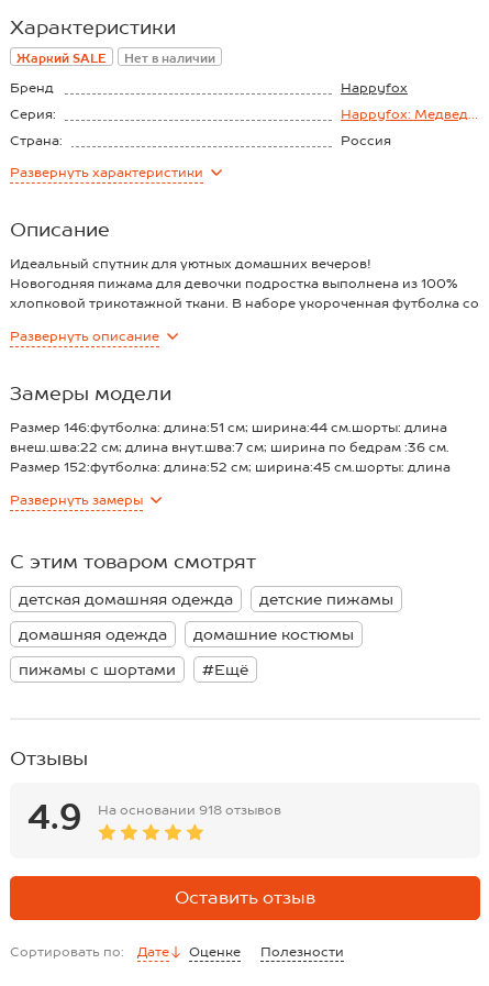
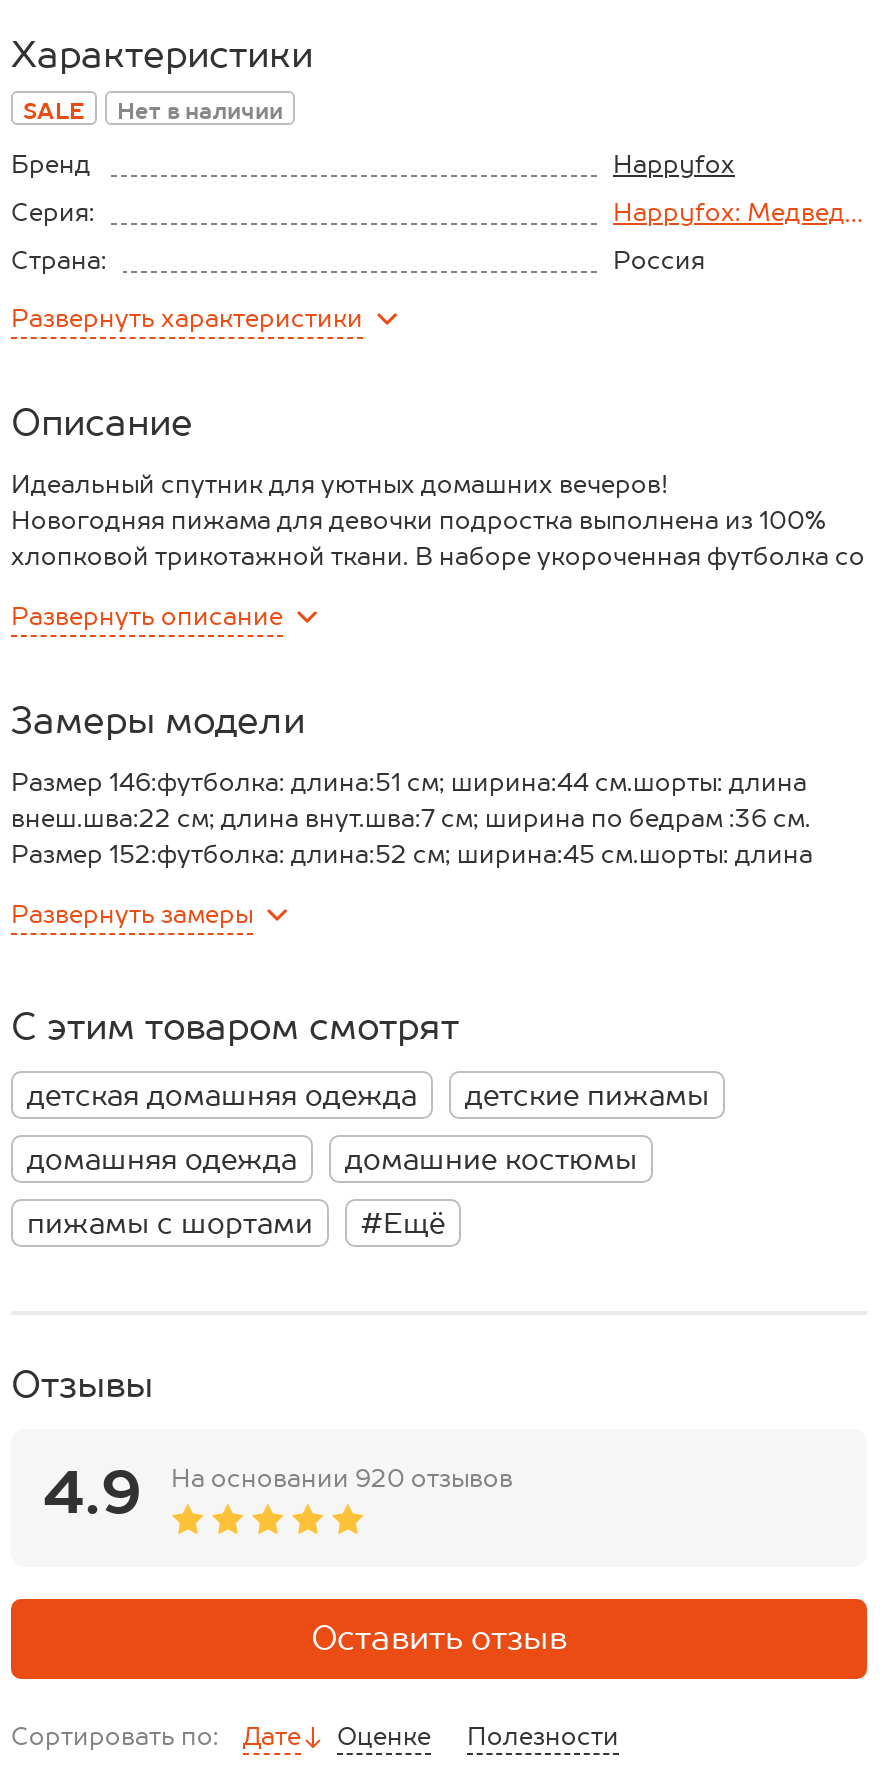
- Жаркий SALE
+ SALE

- На основании 918 отзывов
+ На основании 920 отзывов
